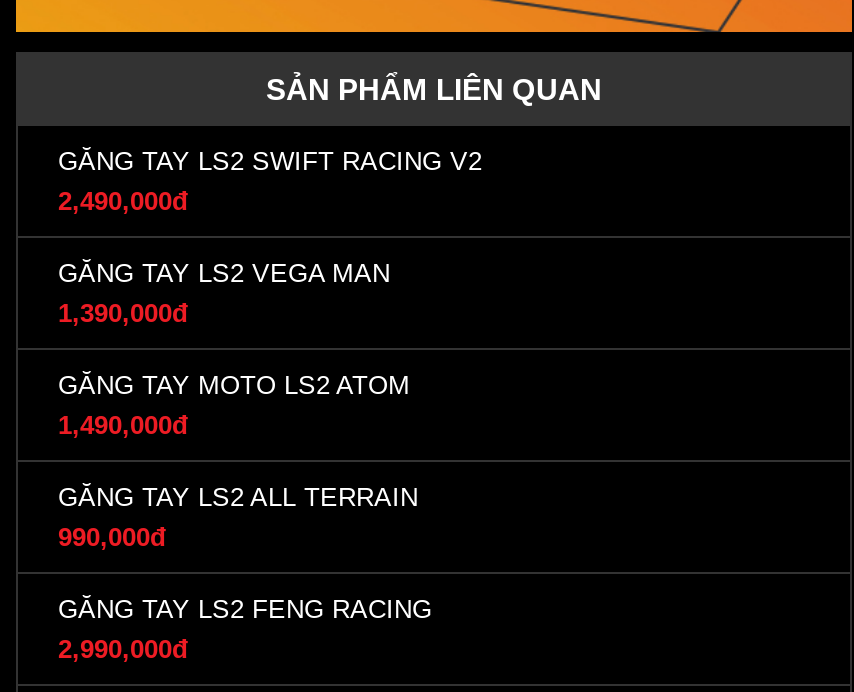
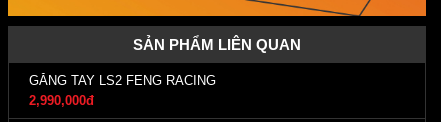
- GĂNG TAY LS2 SWIFT RACING V2
- 2,490,000đ
- GĂNG TAY LS2 VEGA MAN
- 1,390,000đ
- GĂNG TAY MOTO LS2 ATOM
- 1,490,000đ
- GĂNG TAY LS2 ALL TERRAIN
- 990,000đ
